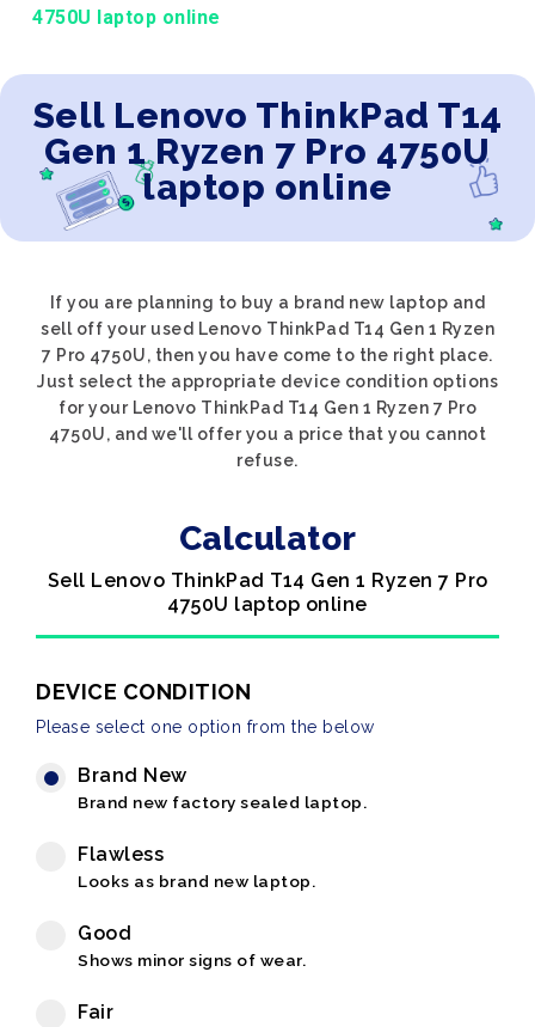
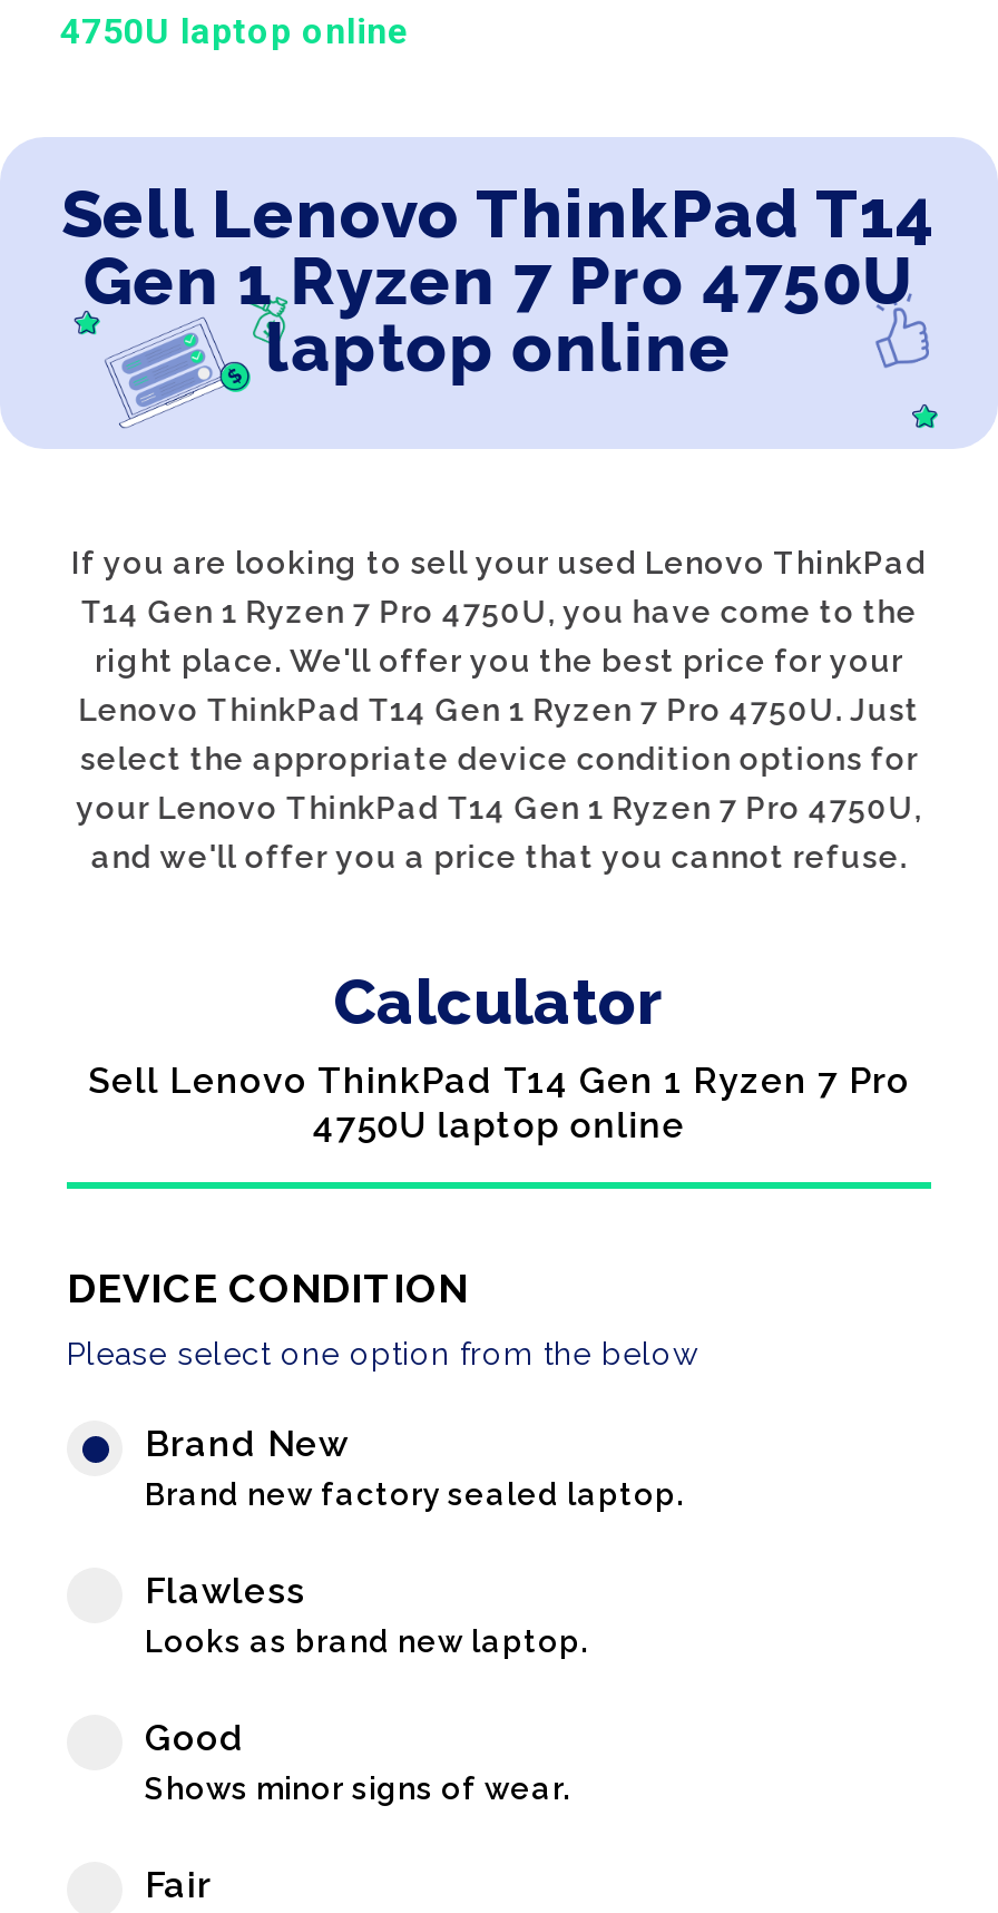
- If you are planning to buy a brand new laptop and
- sell off your used Lenovo ThinkPad T14 Gen 1 Ryzen
- 7 Pro 4750U, then you have come to the right place.
- Just select the appropriate device condition options
- for your Lenovo ThinkPad T14 Gen 1 Ryzen 7 Pro
- 4750U, and we'll offer you a price that you cannot
- refuse.
+ If you are looking to sell your used Lenovo ThinkPad
+ T14 Gen 1 Ryzen 7 Pro 4750U, you have come to the
+ right place. We'll offer you the best price for your
+ Lenovo ThinkPad T14 Gen 1 Ryzen 7 Pro 4750U. Just
+ select the appropriate device condition options for
+ your Lenovo ThinkPad T14 Gen 1 Ryzen 7 Pro 4750U,
+ and we'll offer you a price that you cannot refuse.
